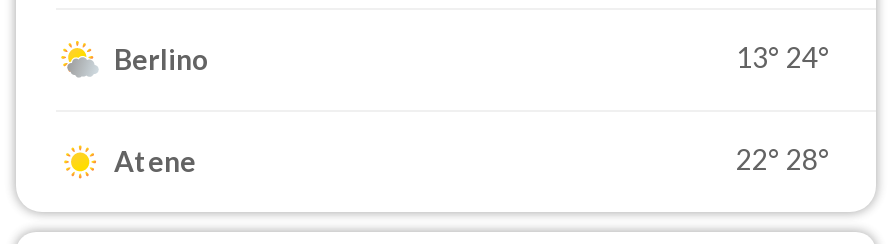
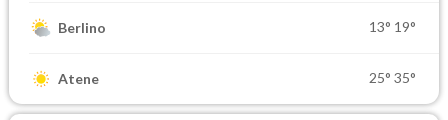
- 13° 24°
+ 13° 19°

- 22° 28°
+ 25° 35°
